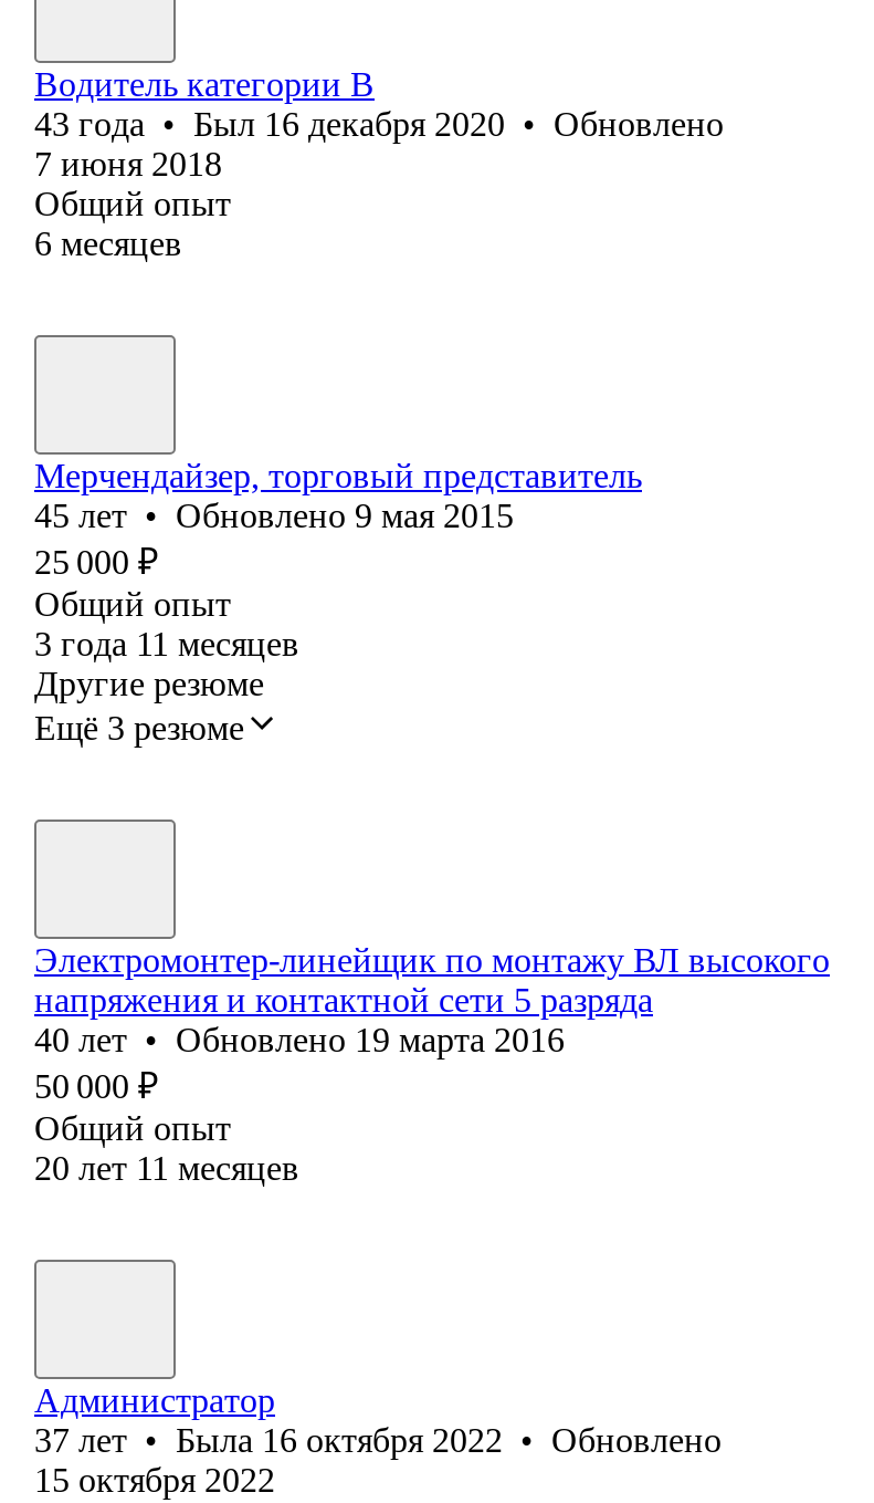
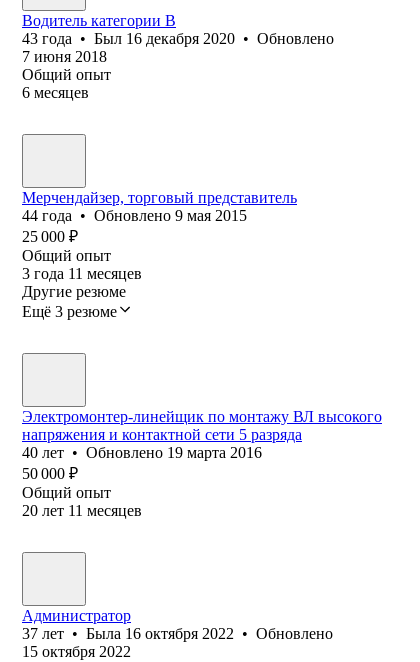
- 45 лет • Обновлено 9 мая 2015
+ 44 года • Обновлено 9 мая 2015
